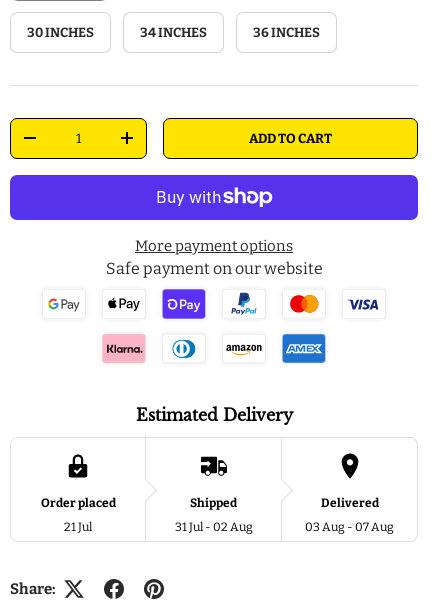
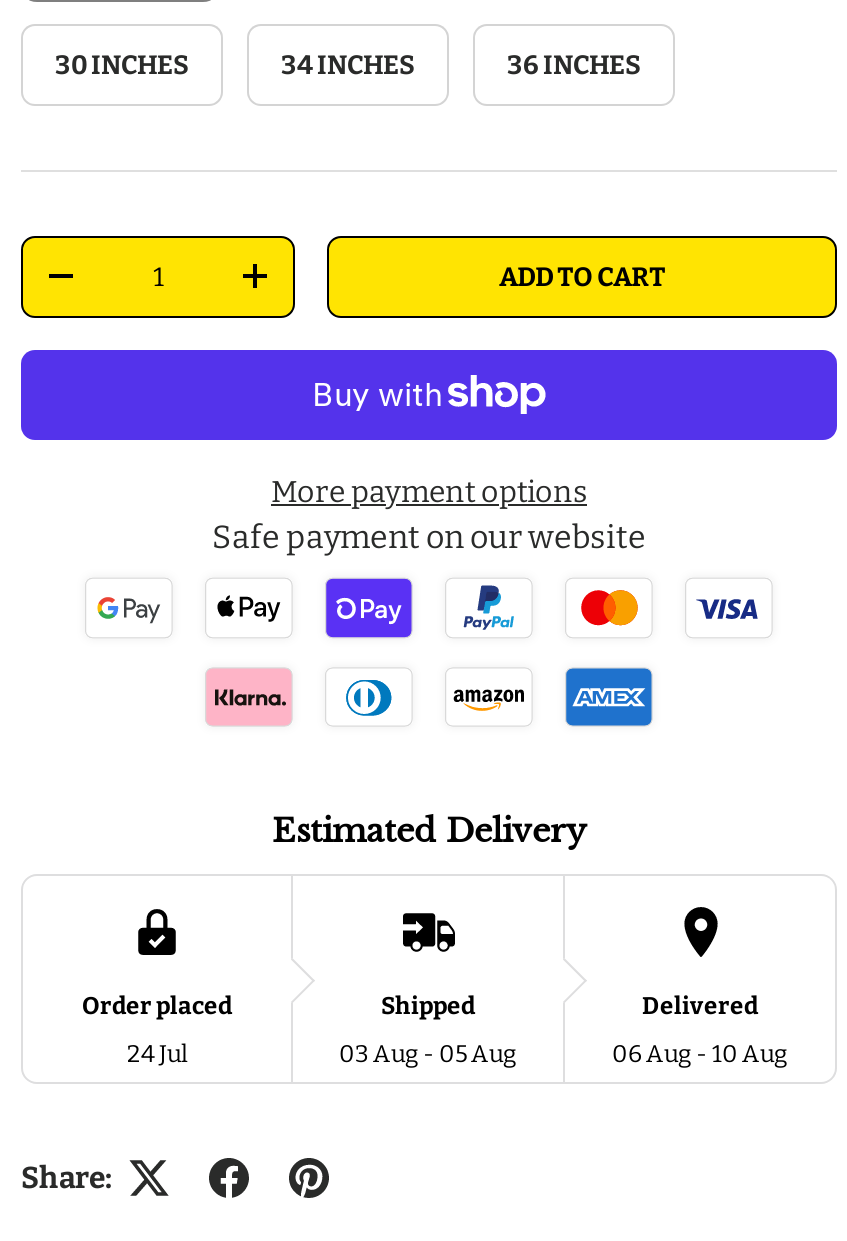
- 21 Jul
+ 24 Jul

- 31 Jul - 02 Aug
+ 03 Aug - 05 Aug

- 03 Aug - 07 Aug
+ 06 Aug - 10 Aug
